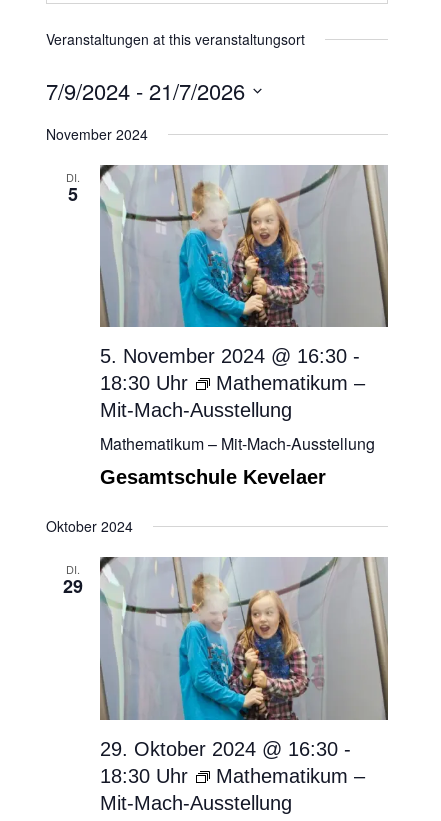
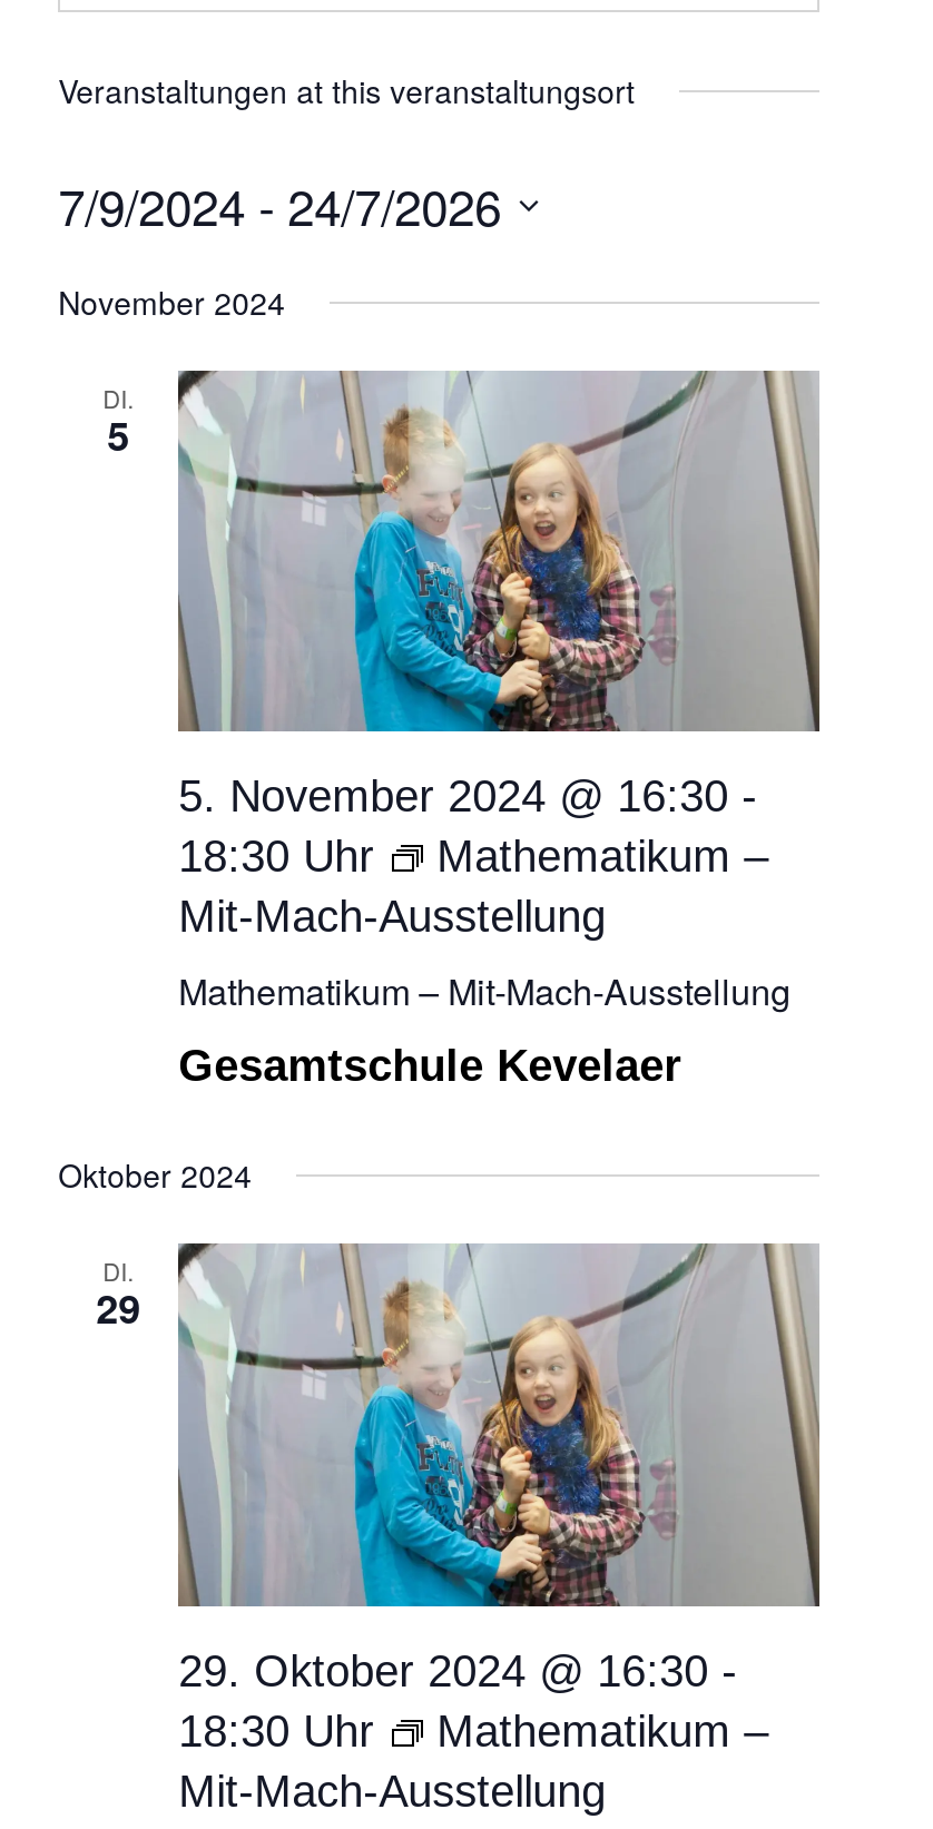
- 7/9/2024 - 21/7/2026
+ 7/9/2024 - 24/7/2026
